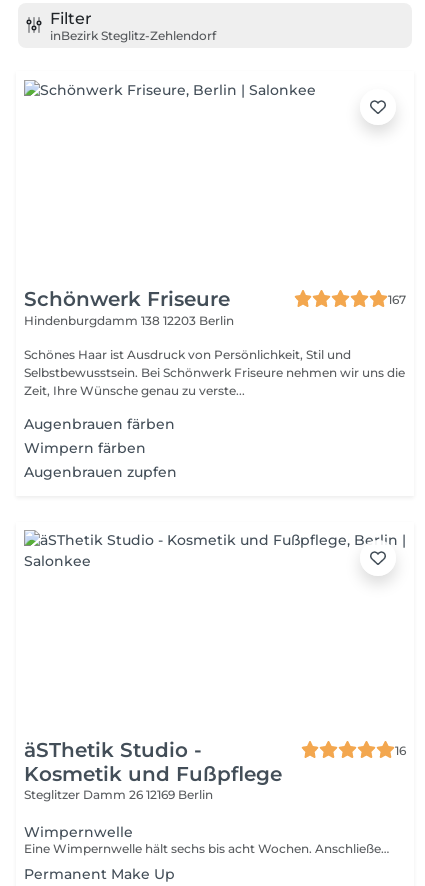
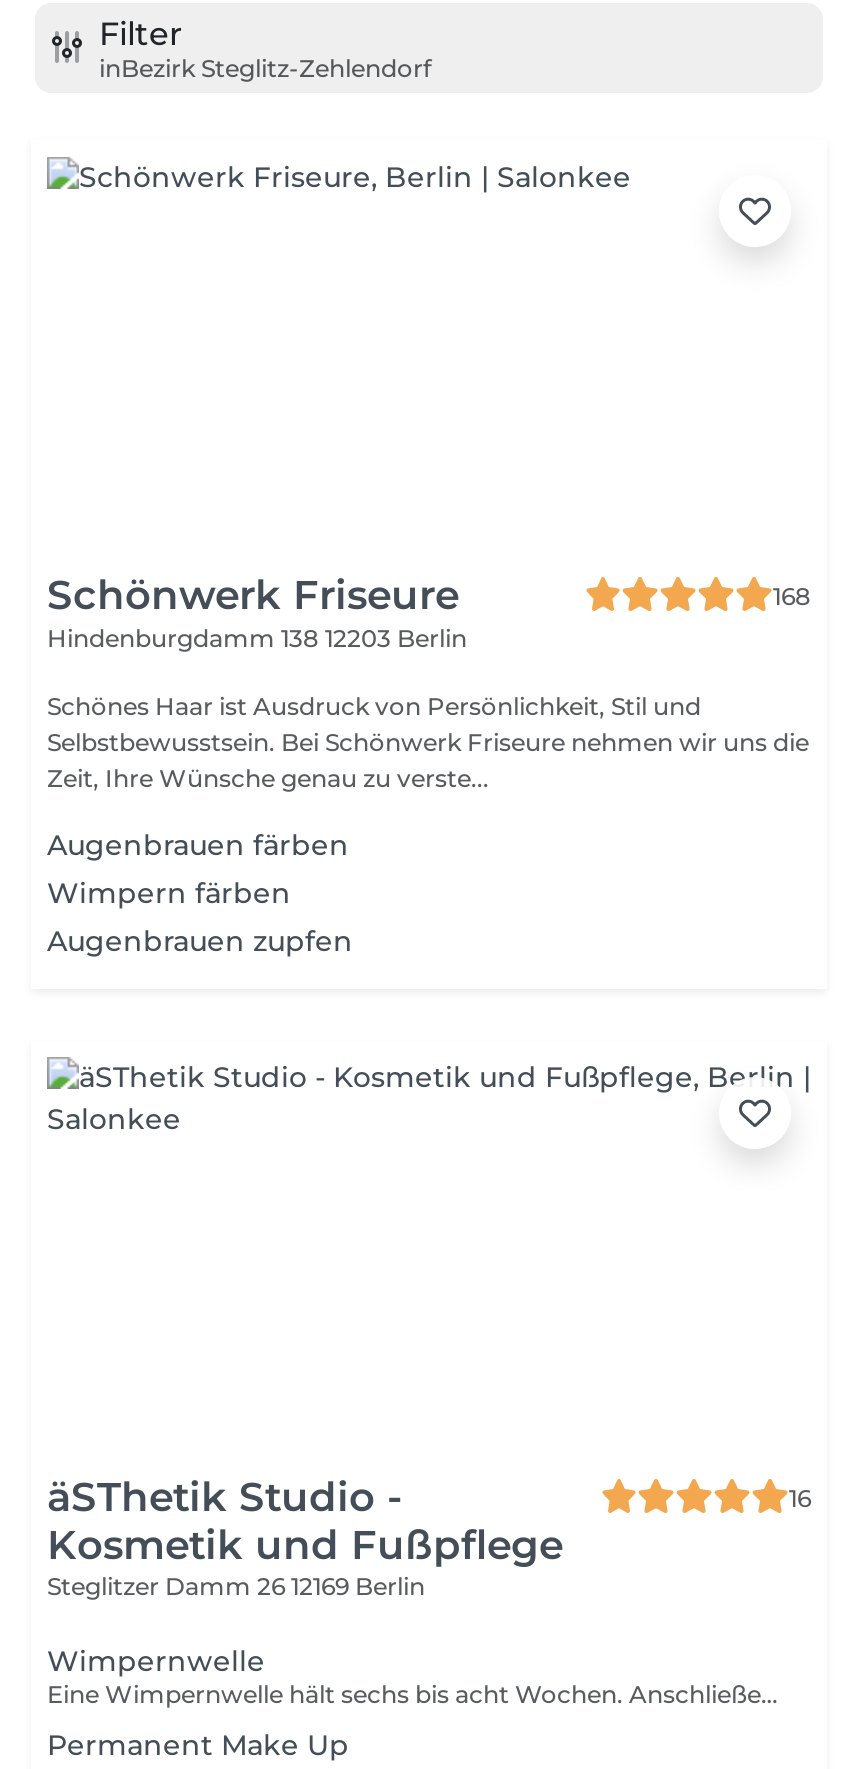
- 167
+ 168
